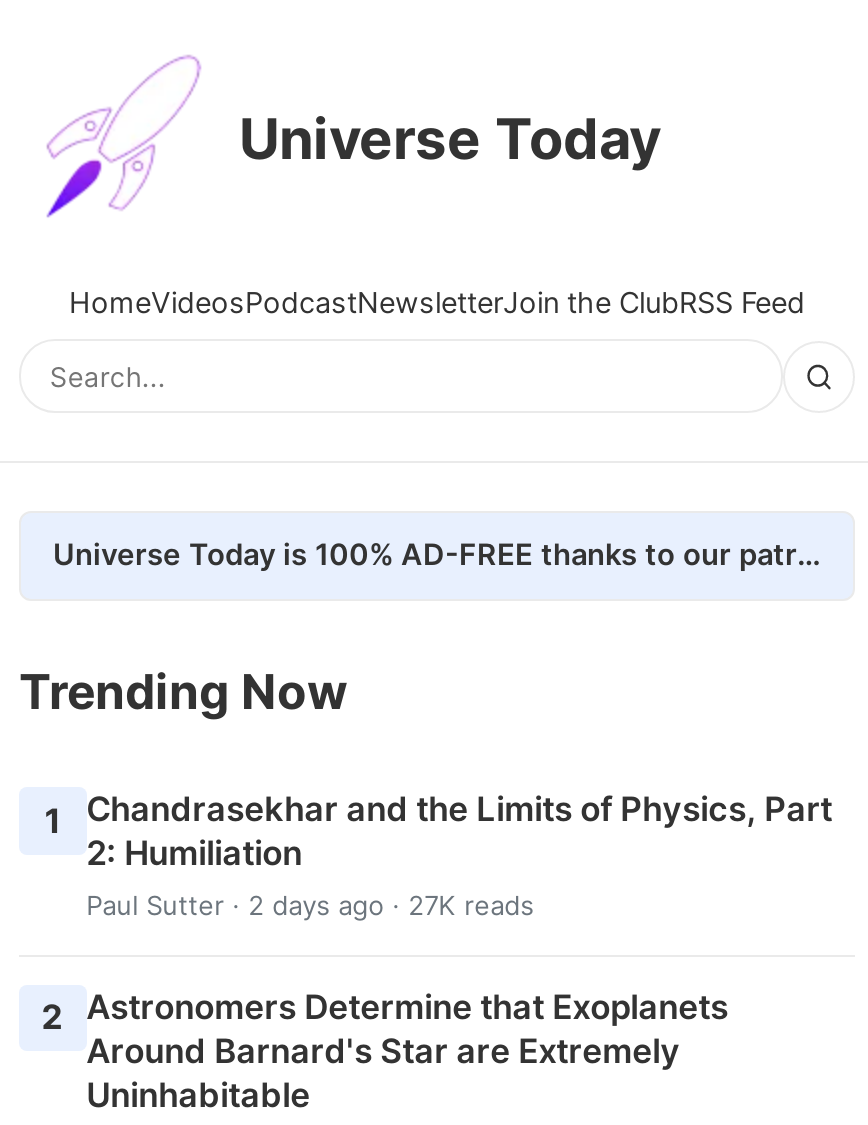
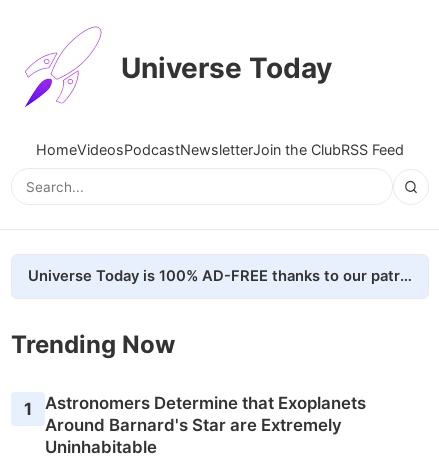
- Chandrasekhar and the Limits of Physics, Part
- 2: Humiliation
- Paul Sutter · 2 days ago · 27K reads
- 2 Astronomers Determine that Exoplanets
+ Astronomers Determine that Exoplanets
